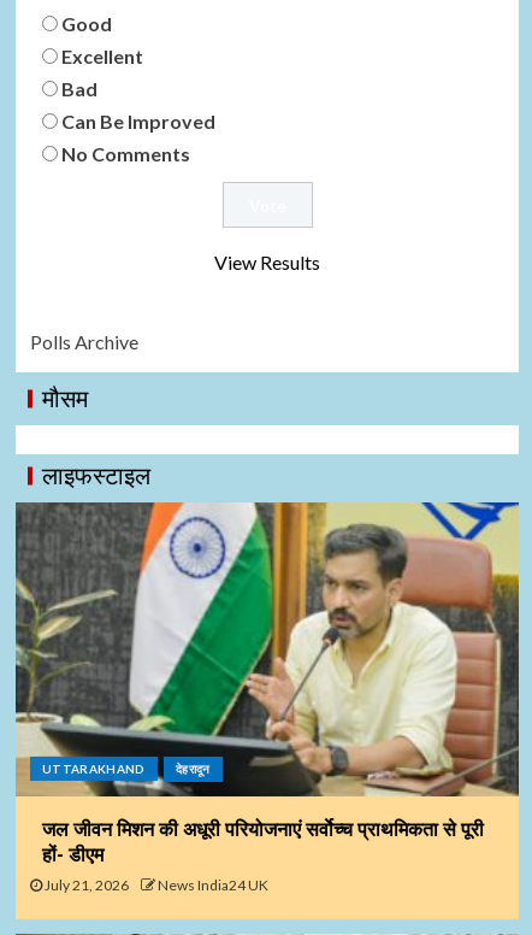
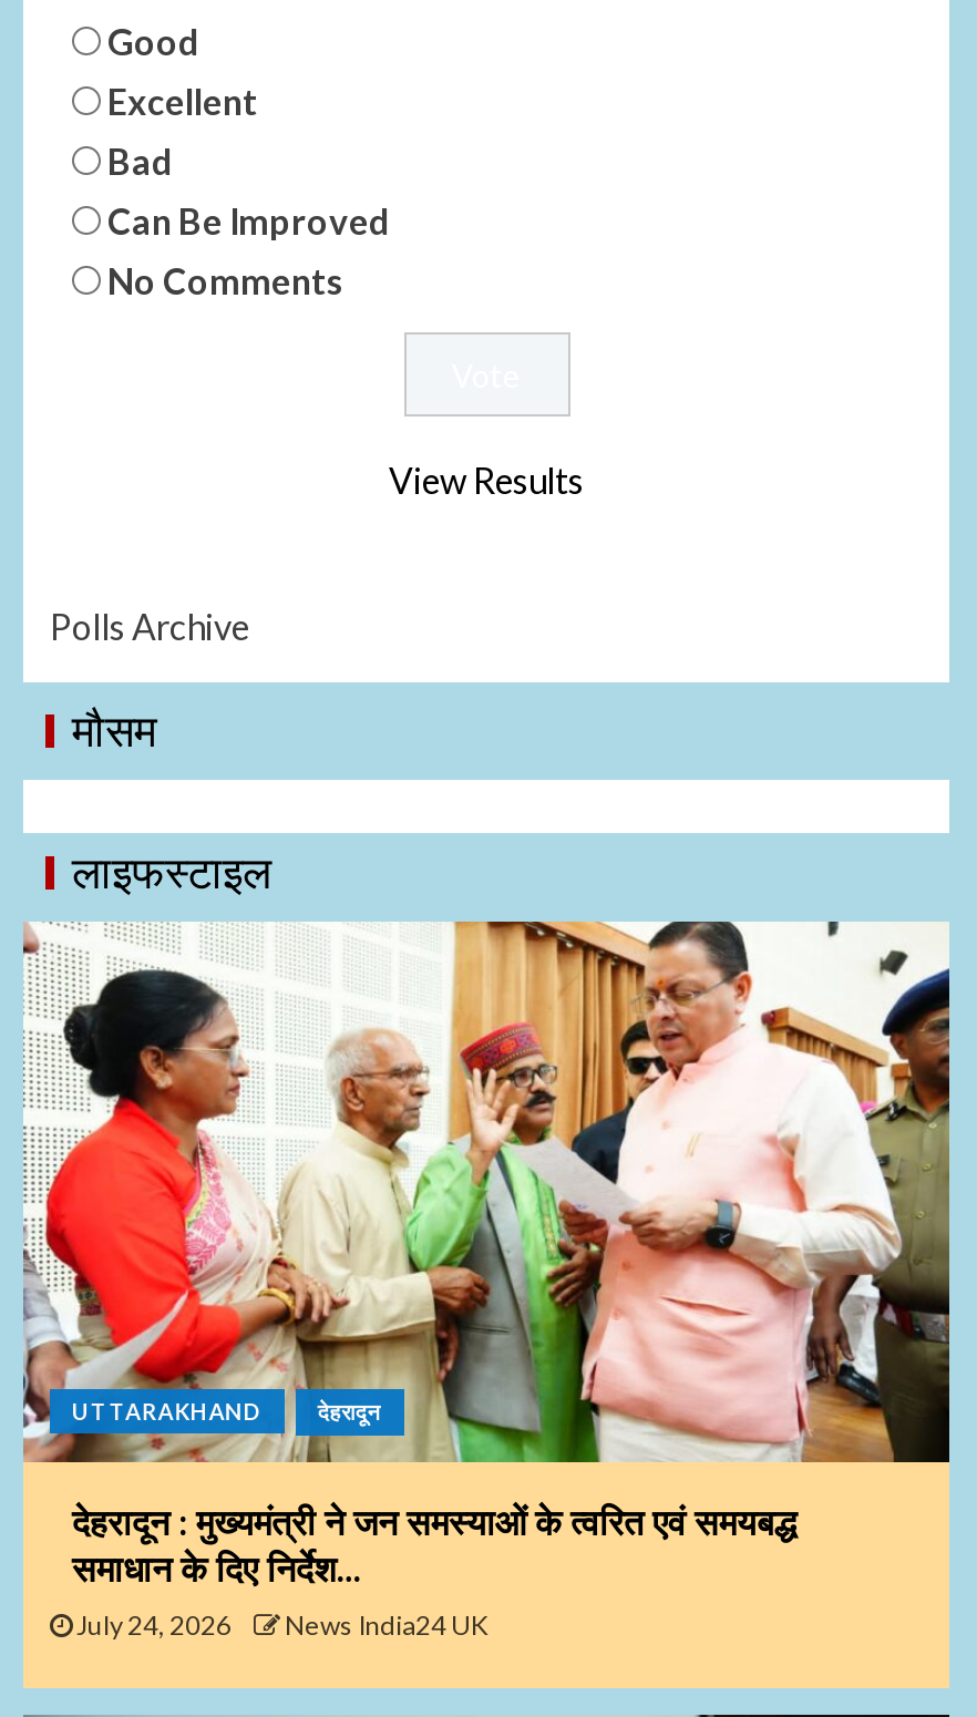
- [image]
- जल जीवन मिशन की अधूरी परियोजनाएं सर्वाेच्च प्राथमिकता से पूरी
- हों- डीएम
- July 21, 2026
+ [image]
+ देहरादून : मुख्यमंत्री ने जन समस्याओं के त्वरित एवं समयबद्ध
+ समाधान के दिए निर्देश…
+ July 24, 2026
